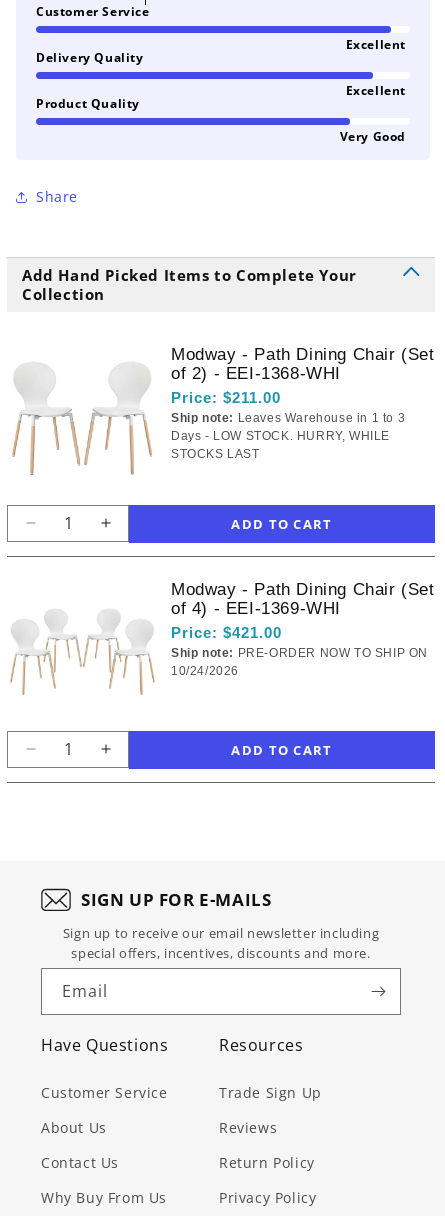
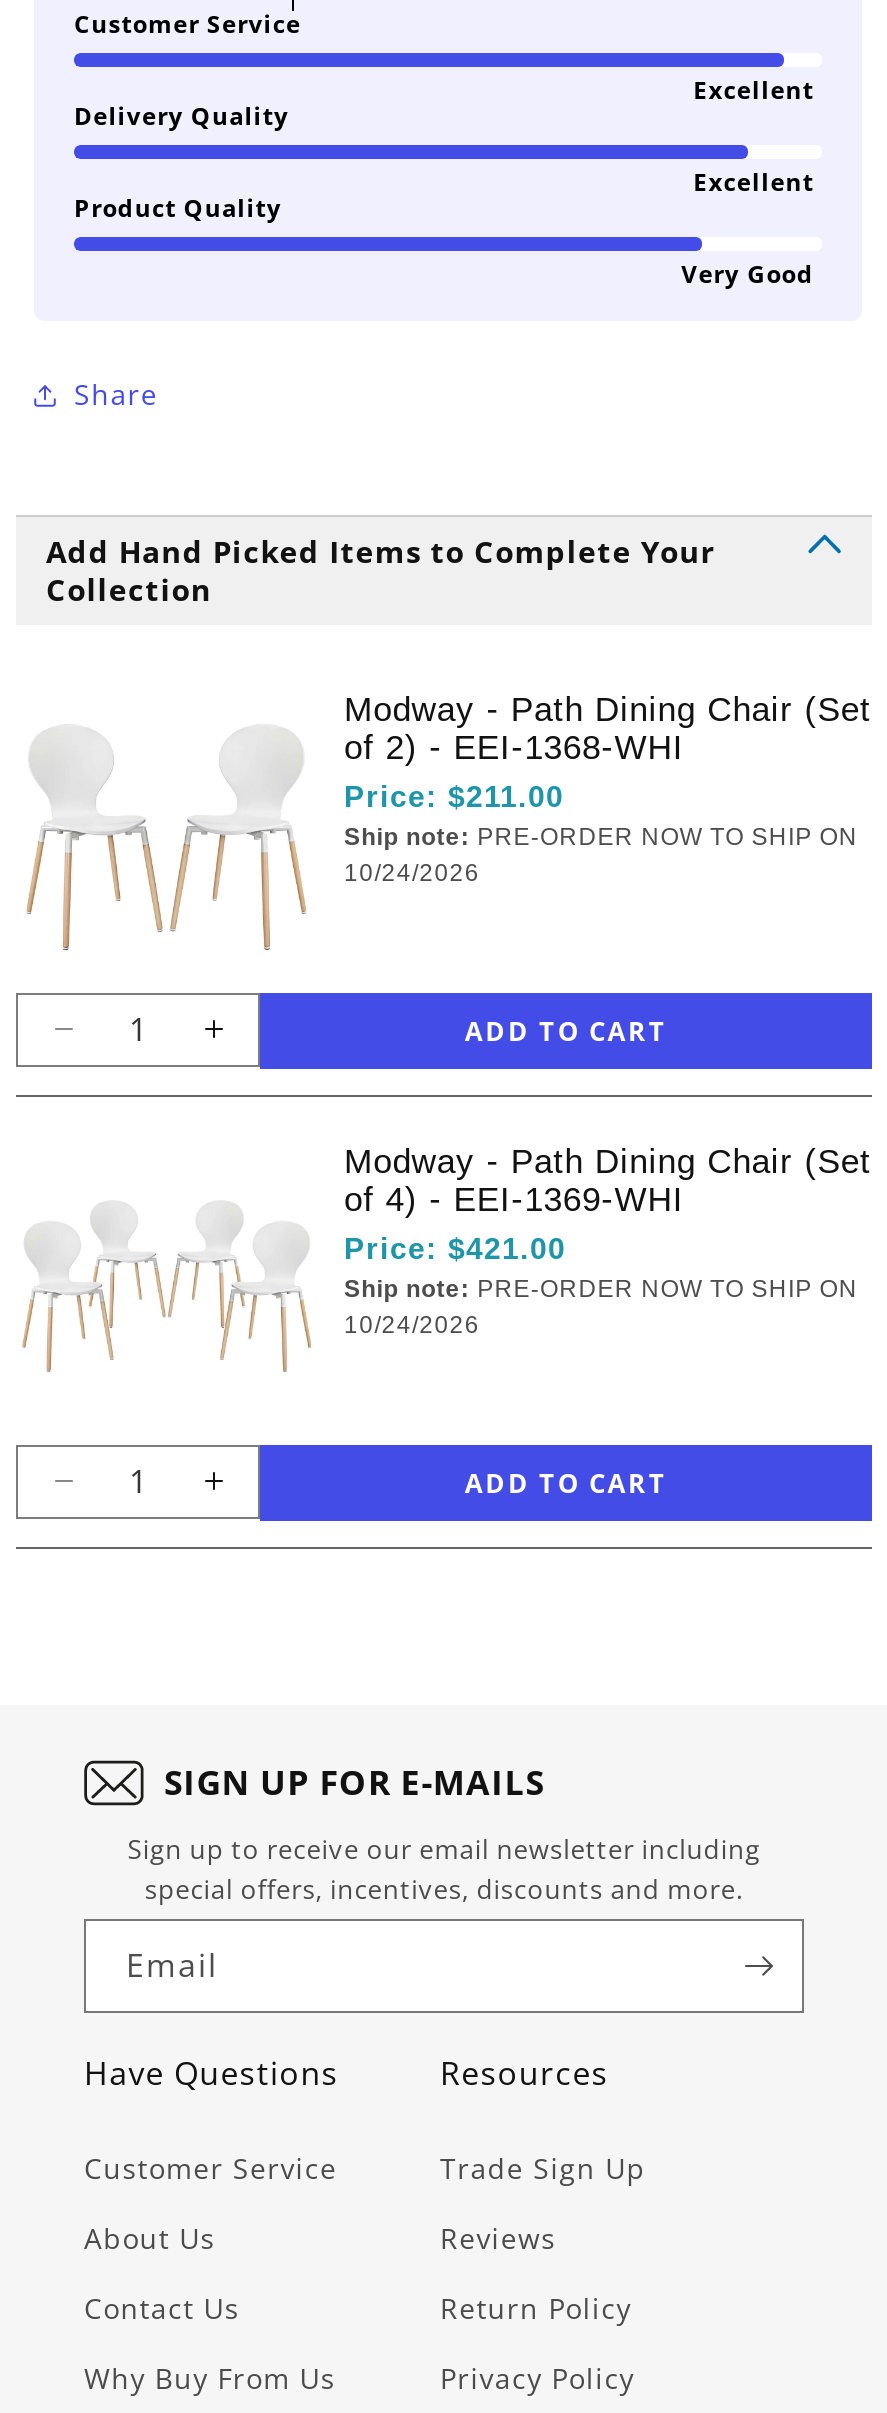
- Ship note: Leaves Warehouse in 1 to 3
- Days - LOW STOCK. HURRY, WHILE
- STOCKS LAST
+ Ship note: PRE-ORDER NOW TO SHIP ON
+ 10/24/2026
